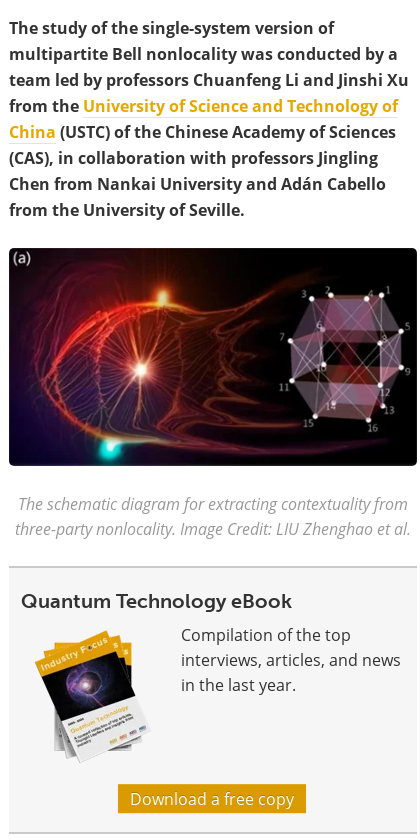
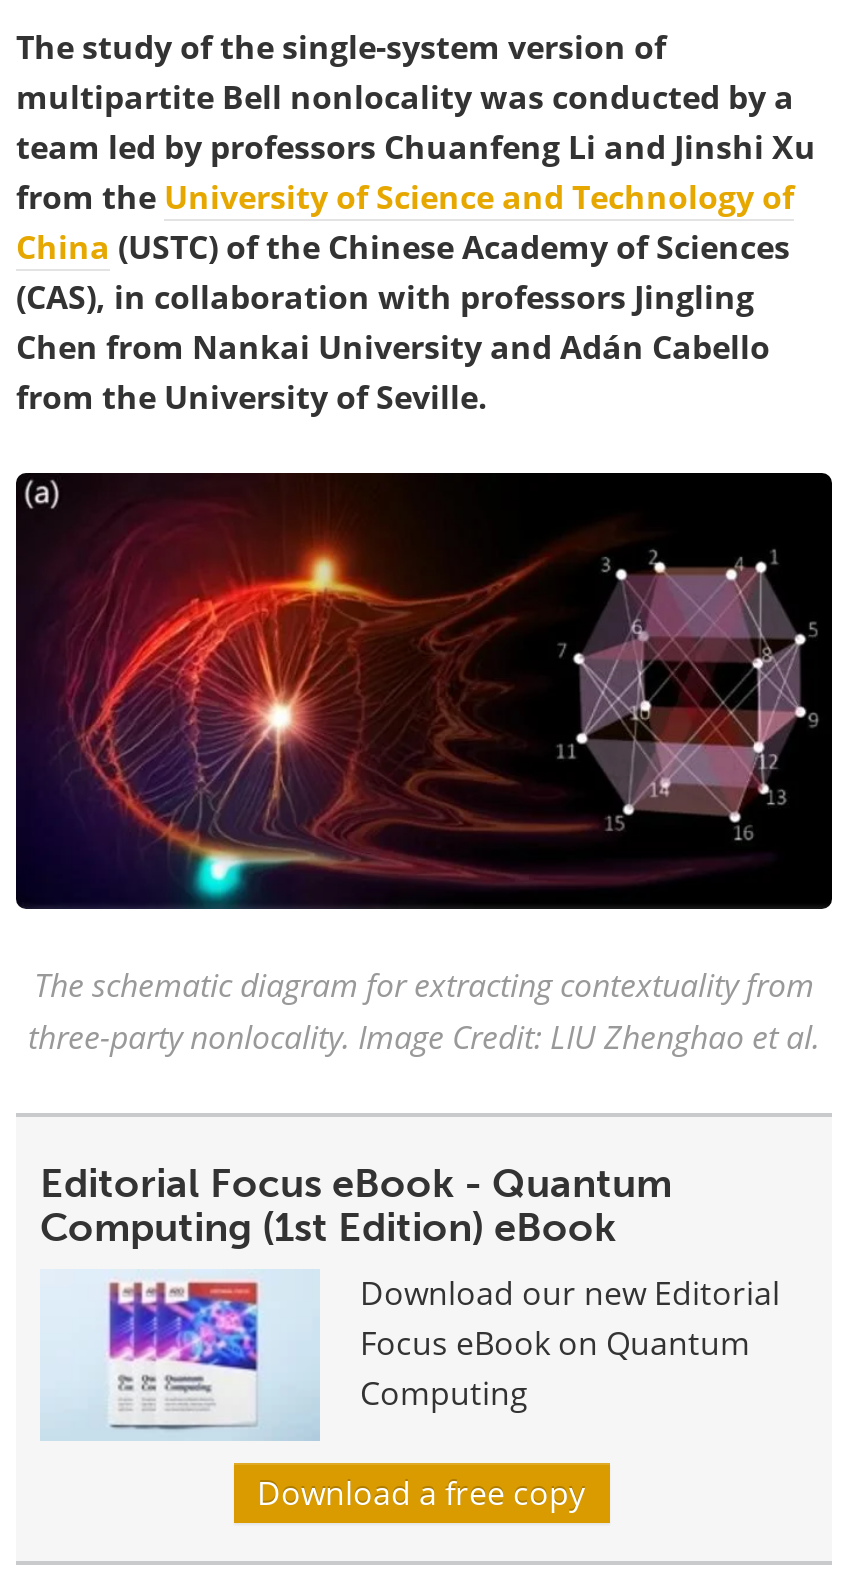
- [image]
- Quantum Technology eBook
- Compilation of the top
- interviews, articles, and news
- in the last year.
+ [image]
+ Editorial Focus eBook - Quantum
+ Computing (1st Edition) eBook
+ Download our new Editorial
+ Focus eBook on Quantum
+ Computing
